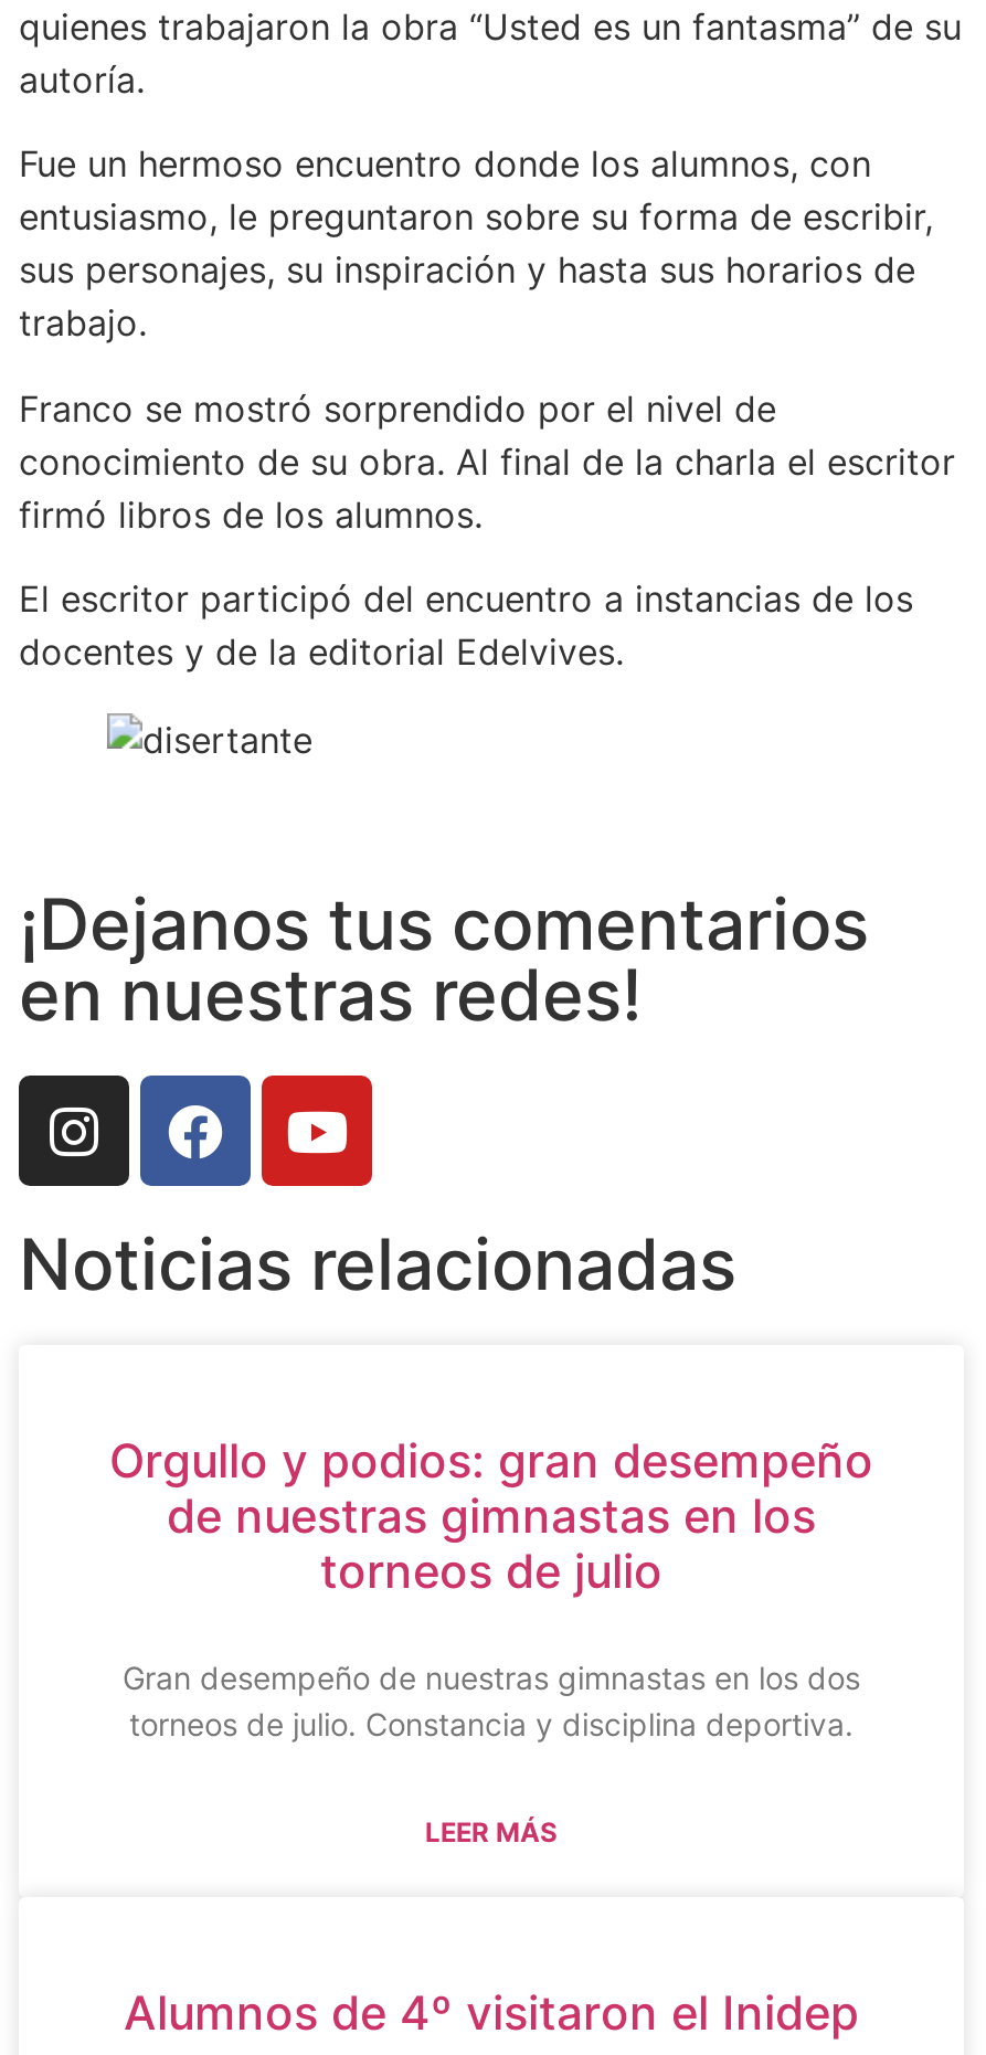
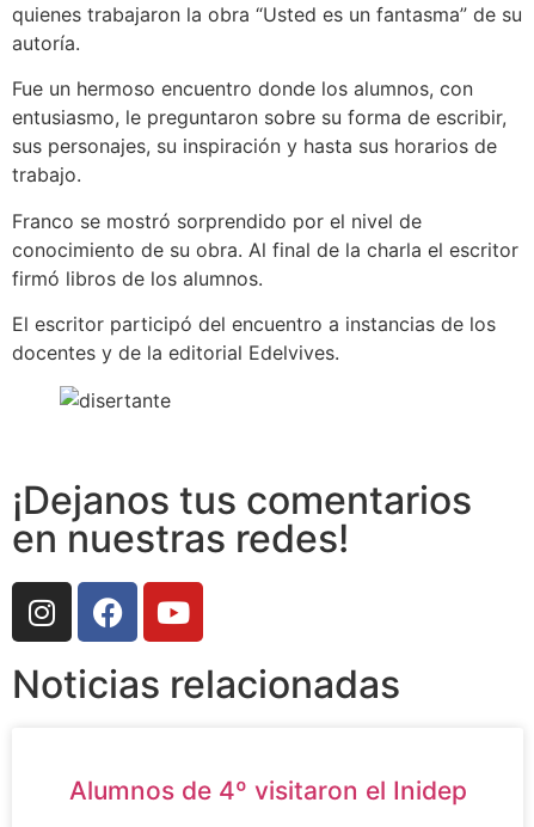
- Orgullo y podios: gran desempeño
- de nuestras gimnastas en los
- torneos de julio
- Gran desempeño de nuestras gimnastas en los dos
- torneos de julio. Constancia y disciplina deportiva.
- LEER MÁS
